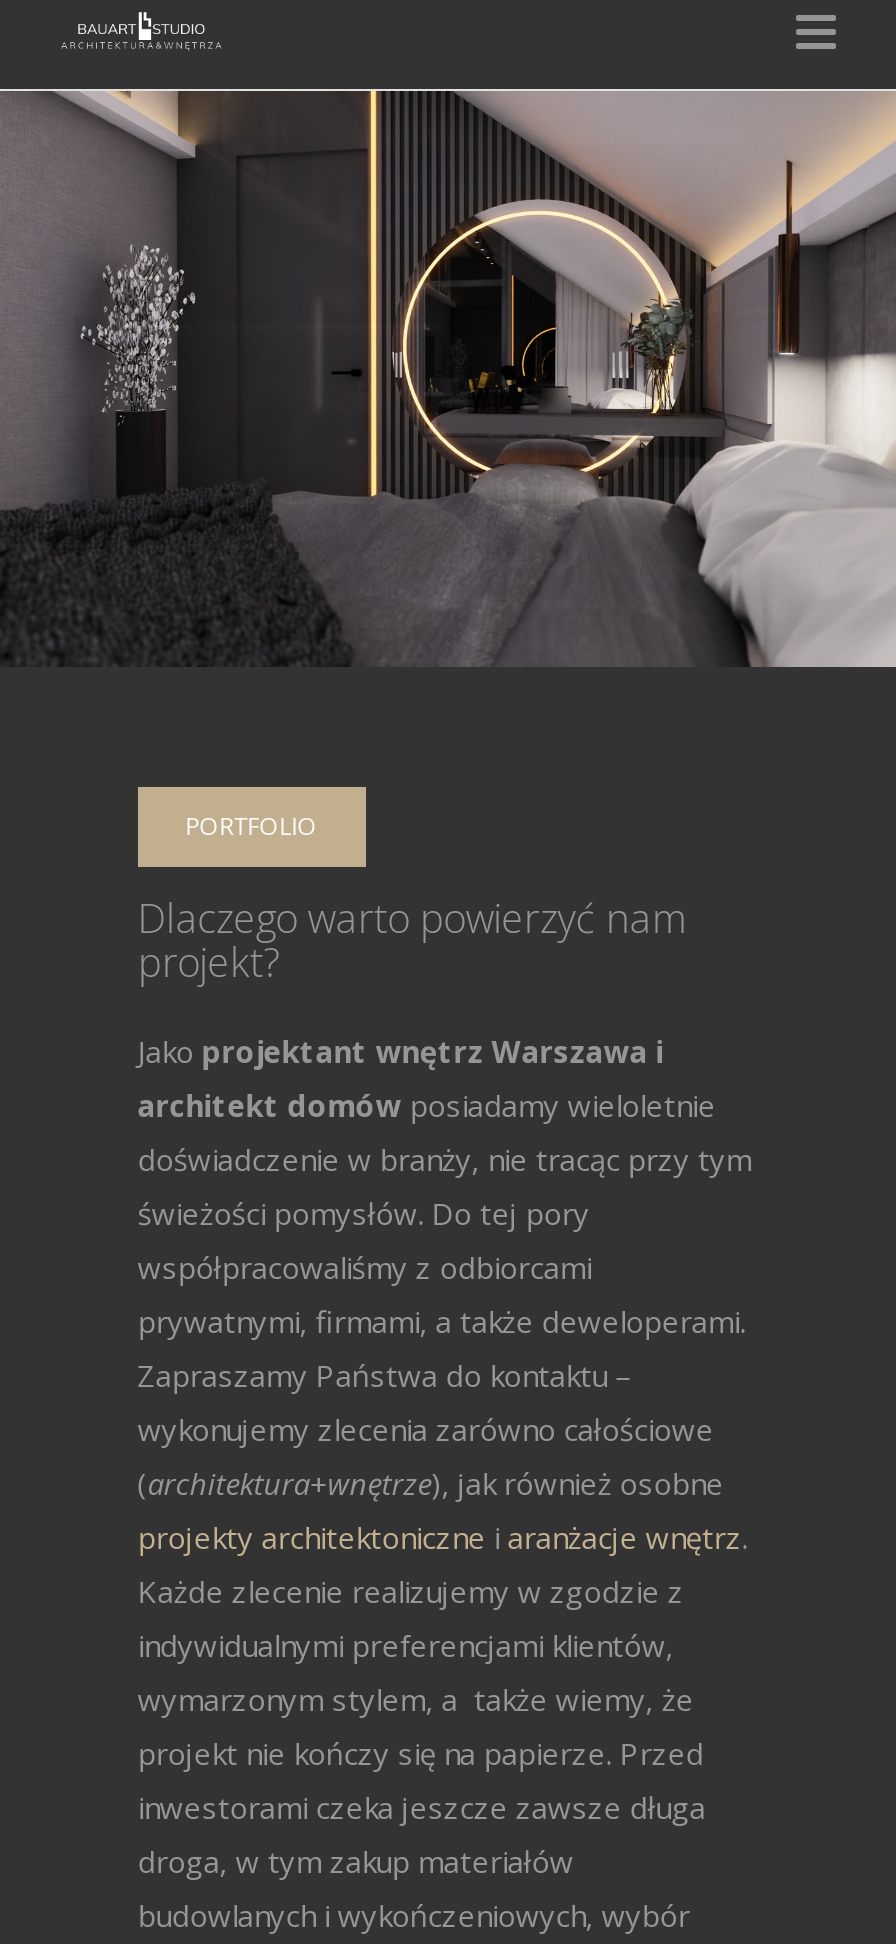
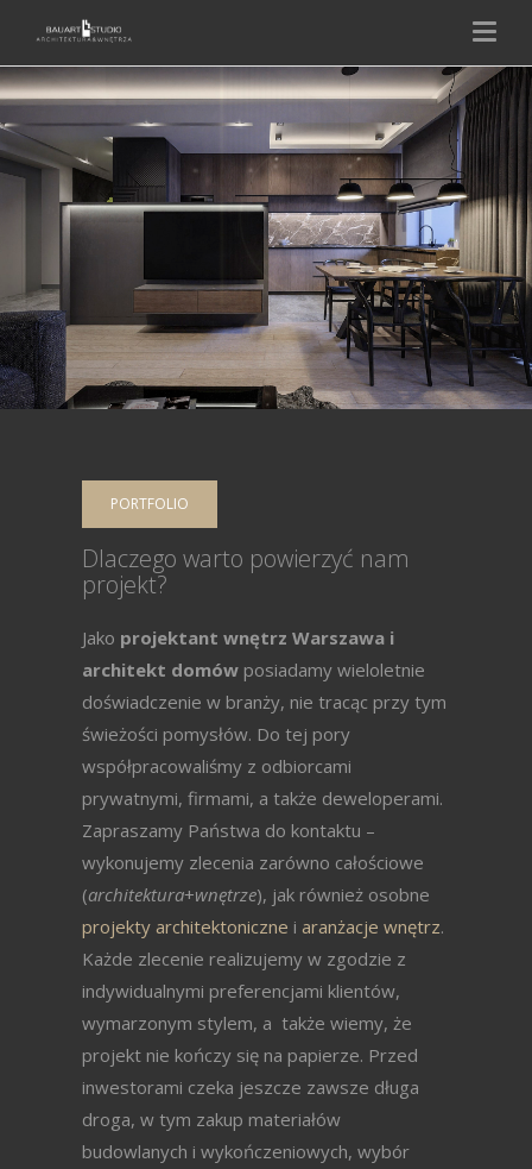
- [image]
+ [image]
